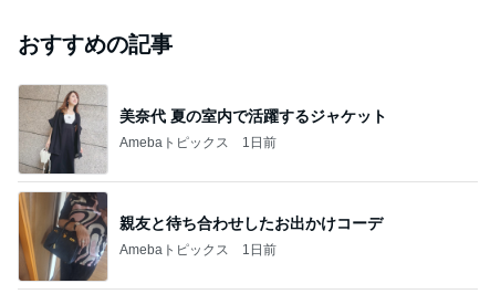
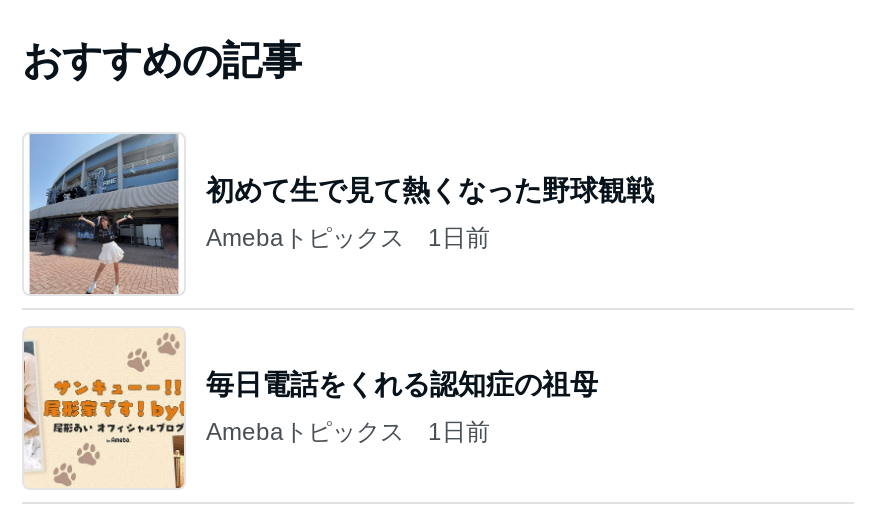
- [image]
- 美奈代 夏の室内で活躍するジャケット
+ [image]
+ 初めて生で見て熱くなった野球観戦

- [image]
- 親友と待ち合わせしたお出かけコーデ
+ [image]
+ 毎日電話をくれる認知症の祖母
